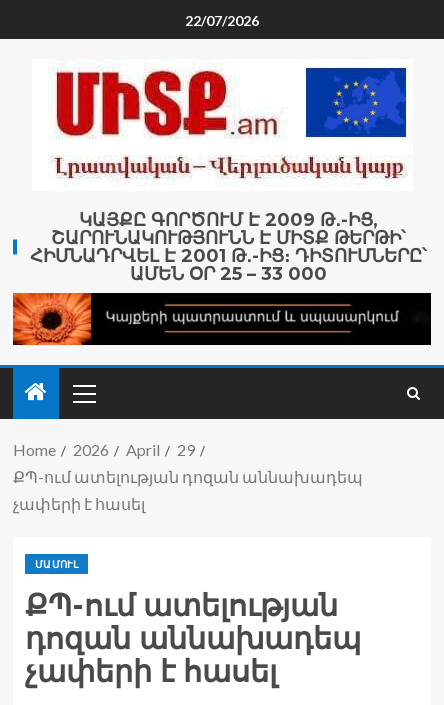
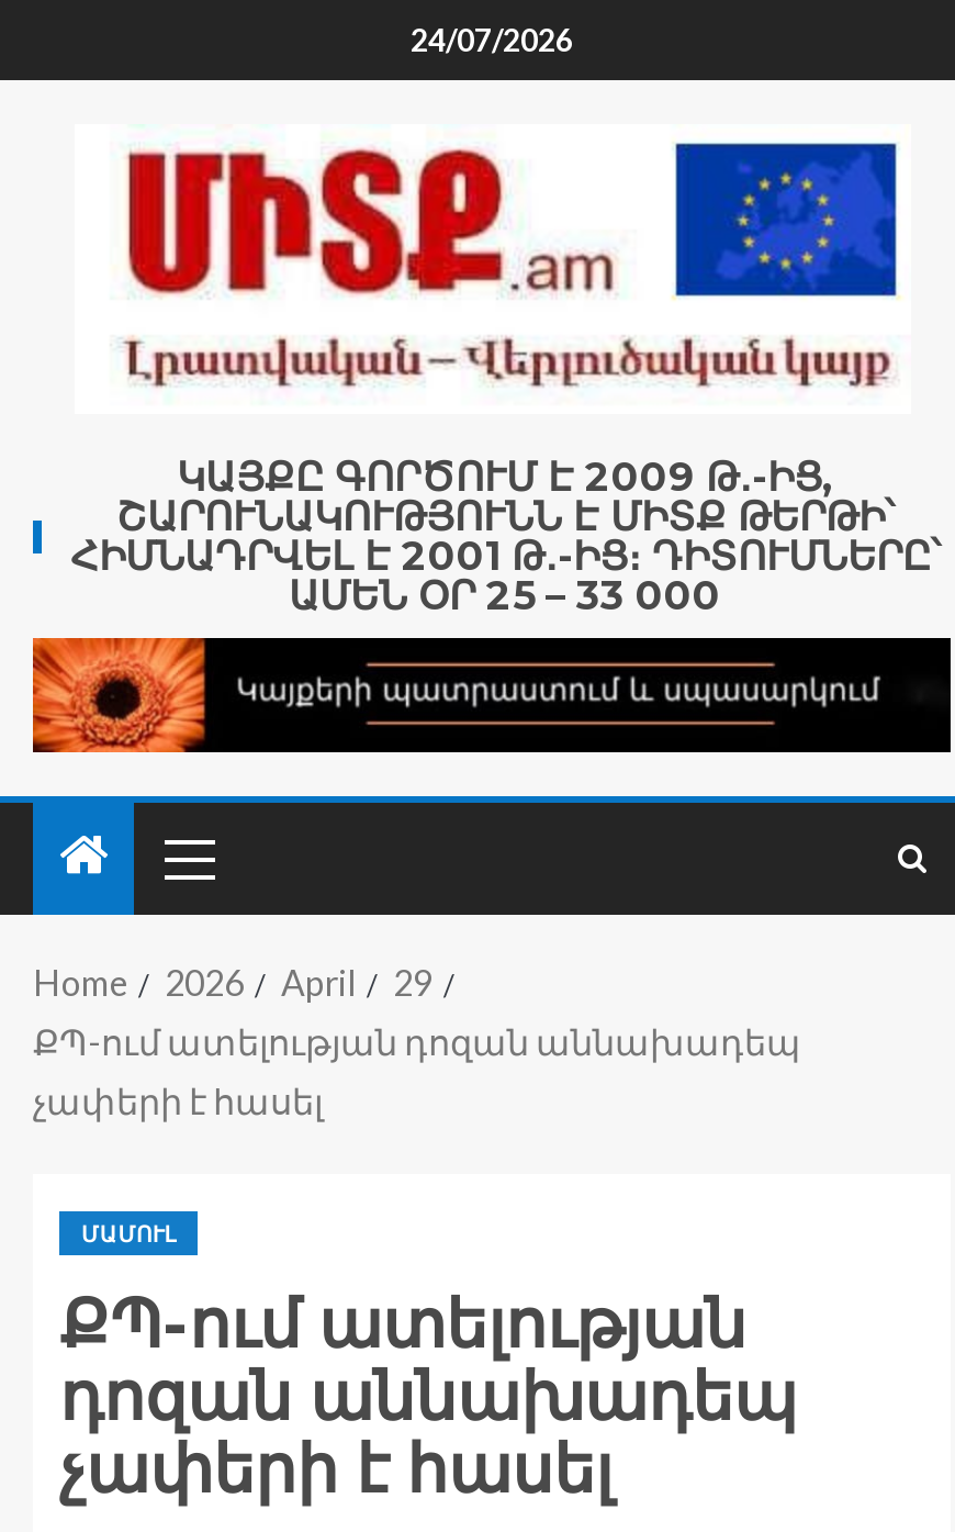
- 22/07/2026
+ 24/07/2026
